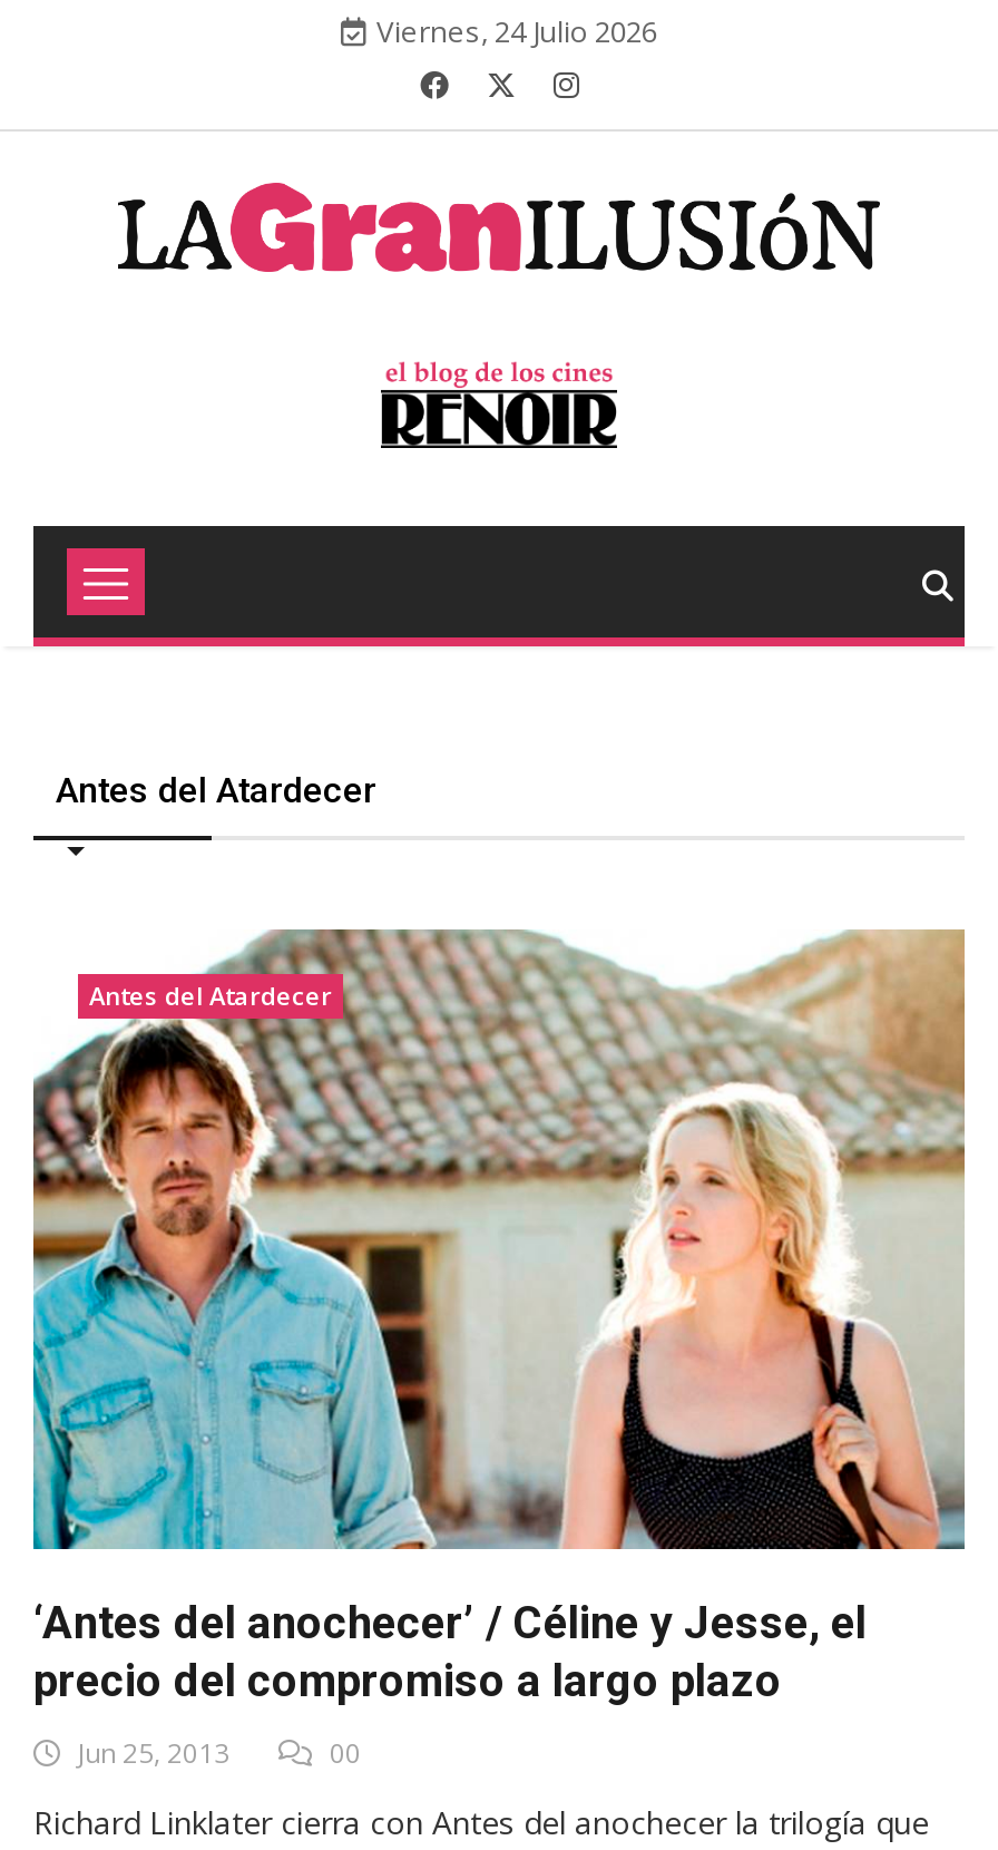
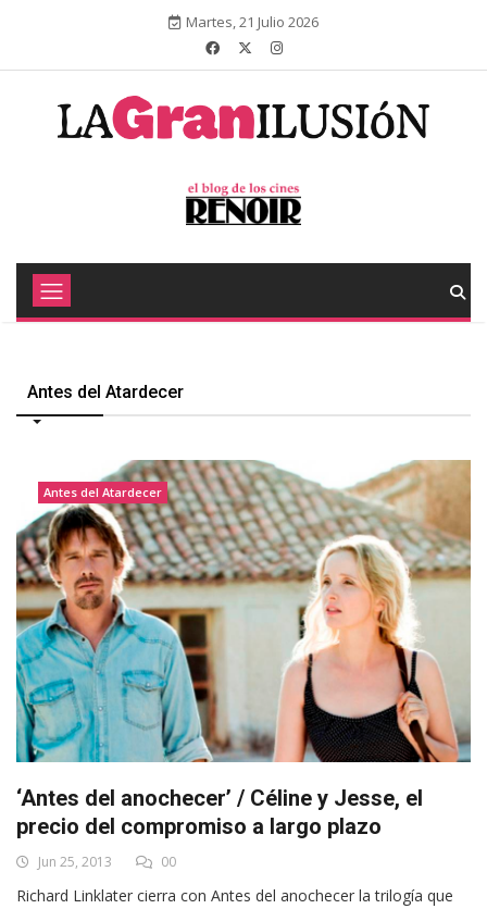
- Viernes, 24 Julio 2026
+ Martes, 21 Julio 2026
